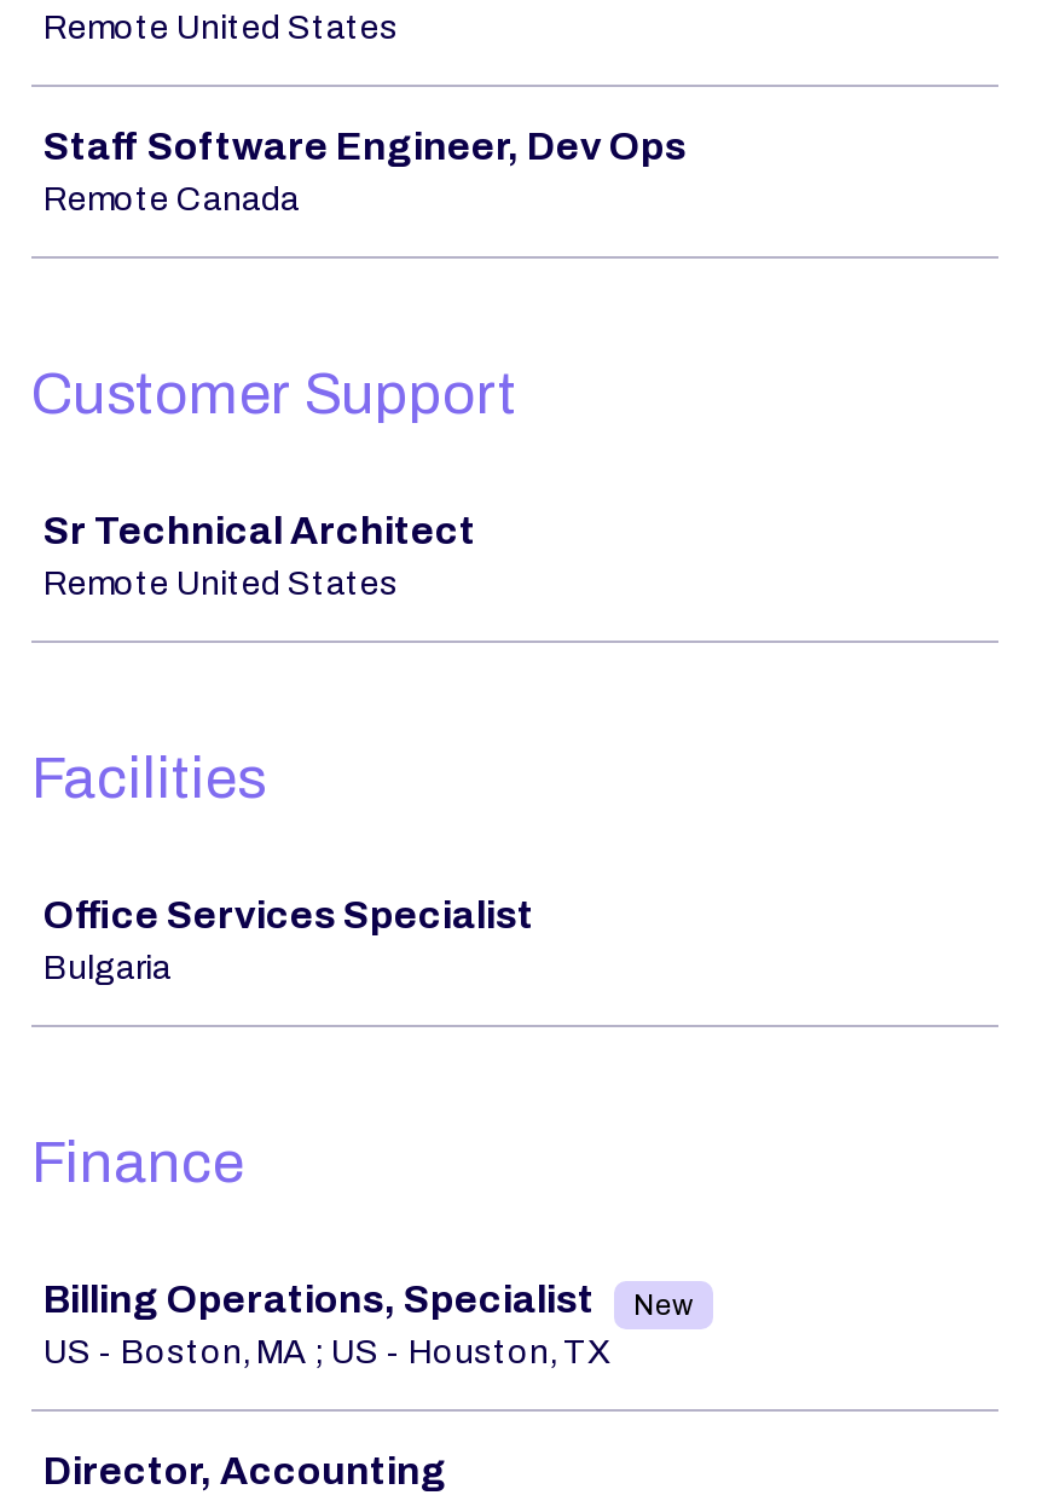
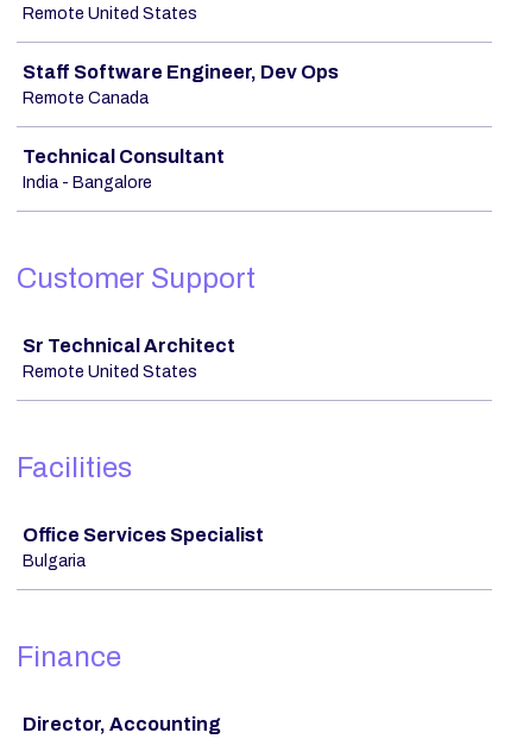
+ Technical Consultant
+ India - Bangalore

moved down: Customer Support | Sr Technical Architect | Remote United States | Facilities | Office Services Specialist | Bulgaria | Finance

- Billing Operations, Specialist
- New
- US - Boston, MA ; US - Houston, TX
